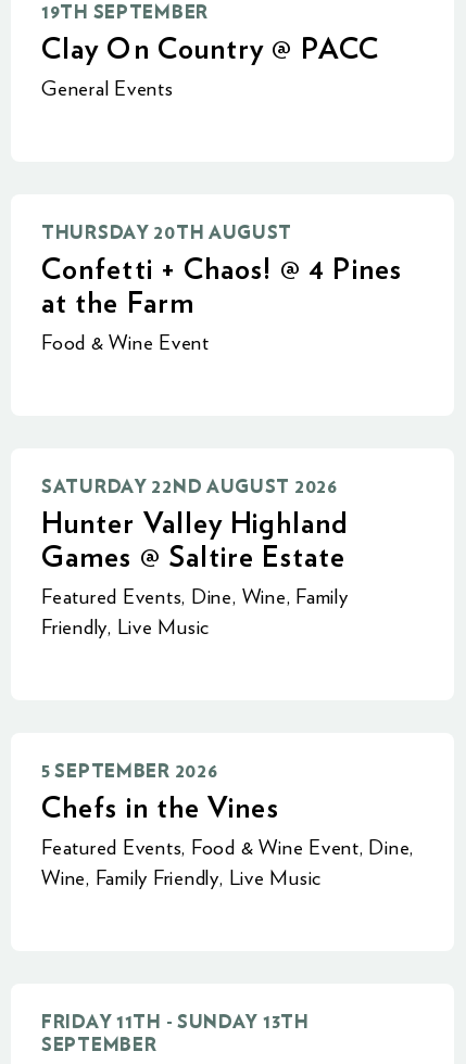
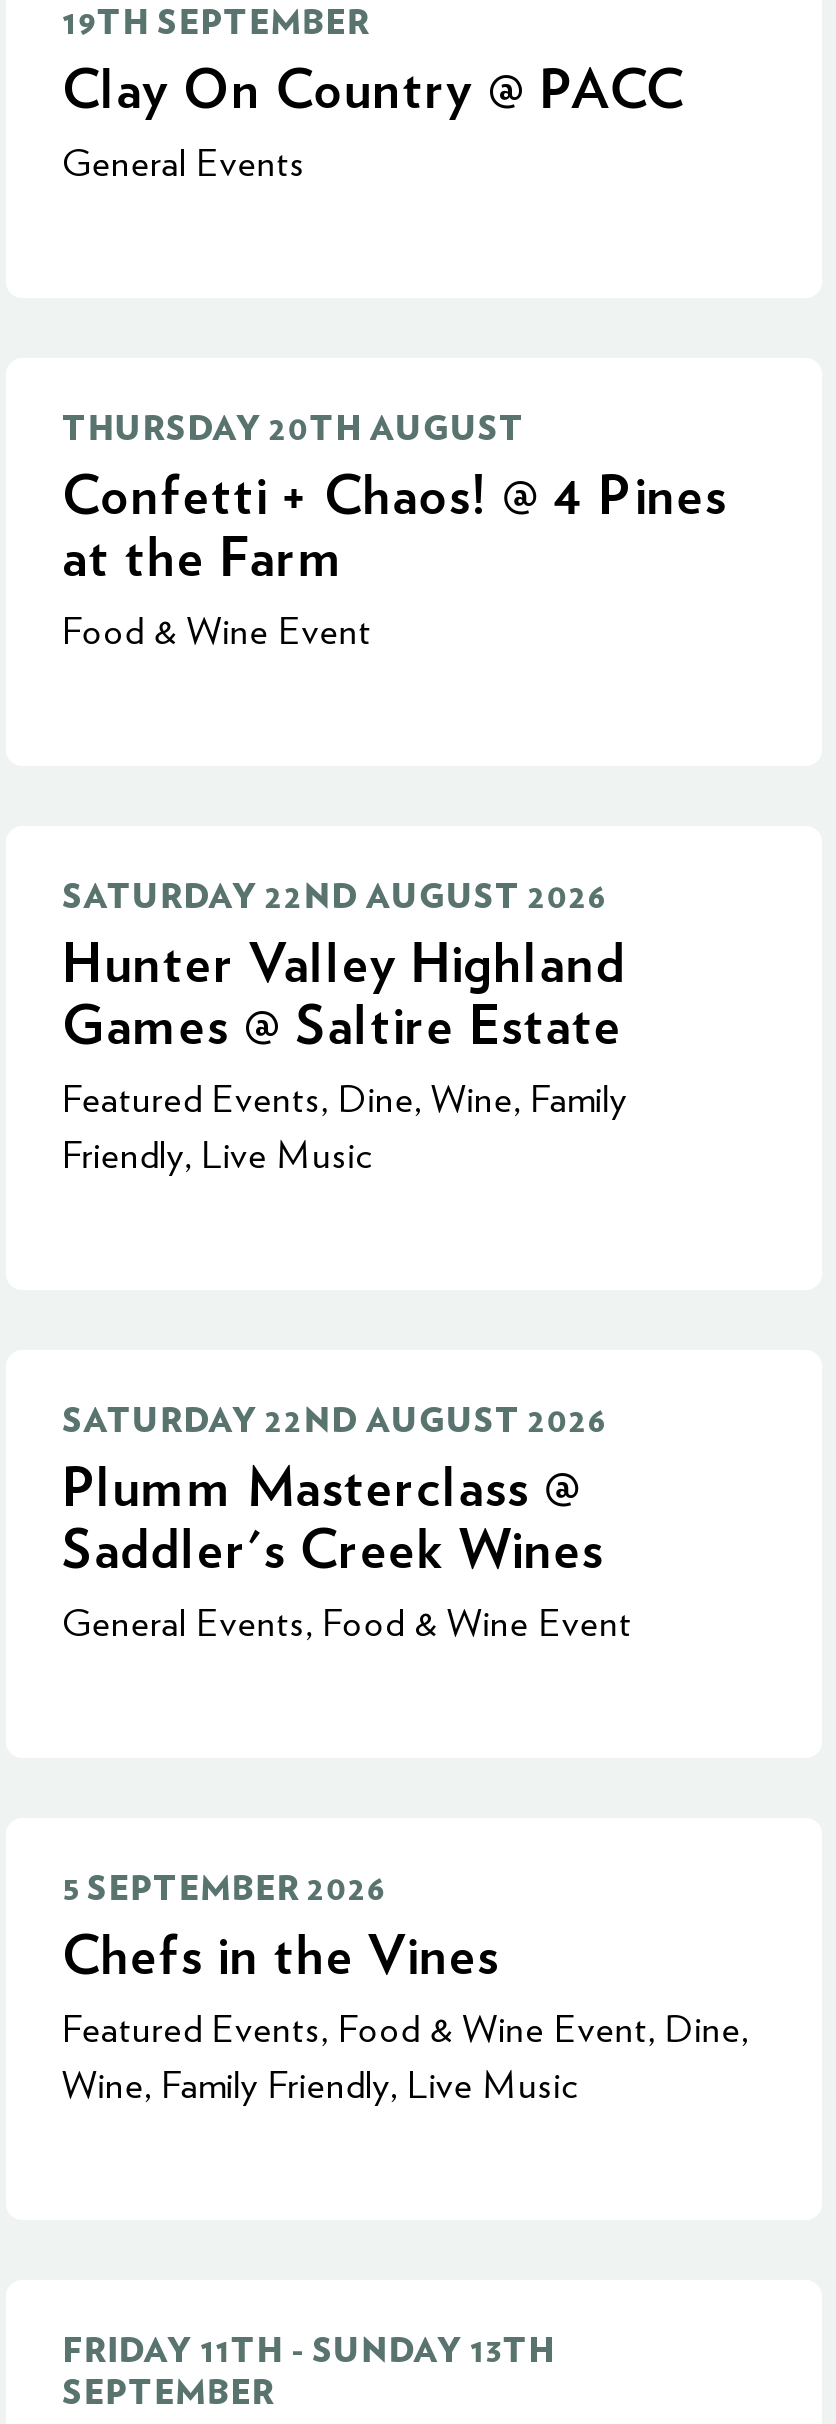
+ SATURDAY 22ND AUGUST 2026
+ Plumm Masterclass @
+ Saddler's Creek Wines
+ General Events, Food & Wine Event
